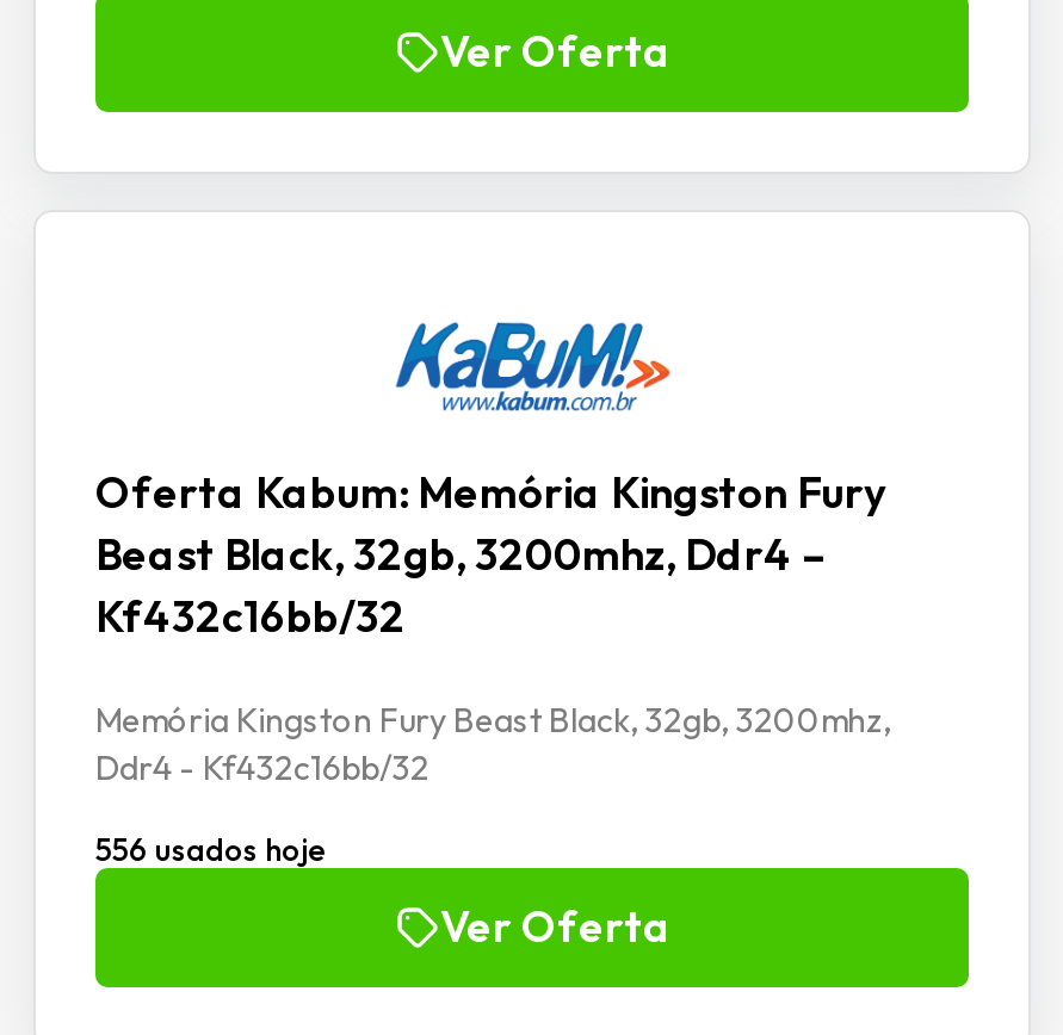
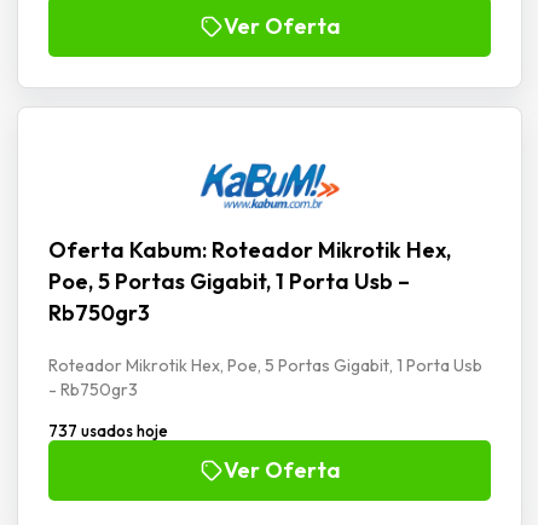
- Oferta Kabum: Memória Kingston Fury
- Beast Black, 32gb, 3200mhz, Ddr4 –
- Kf432c16bb/32
+ Oferta Kabum: Roteador Mikrotik Hex,
+ Poe, 5 Portas Gigabit, 1 Porta Usb –
+ Rb750gr3

- Memória Kingston Fury Beast Black, 32gb, 3200mhz,
- Ddr4 - Kf432c16bb/32
+ Roteador Mikrotik Hex, Poe, 5 Portas Gigabit, 1 Porta Usb
+ - Rb750gr3

- 556 usados hoje
+ 737 usados hoje
